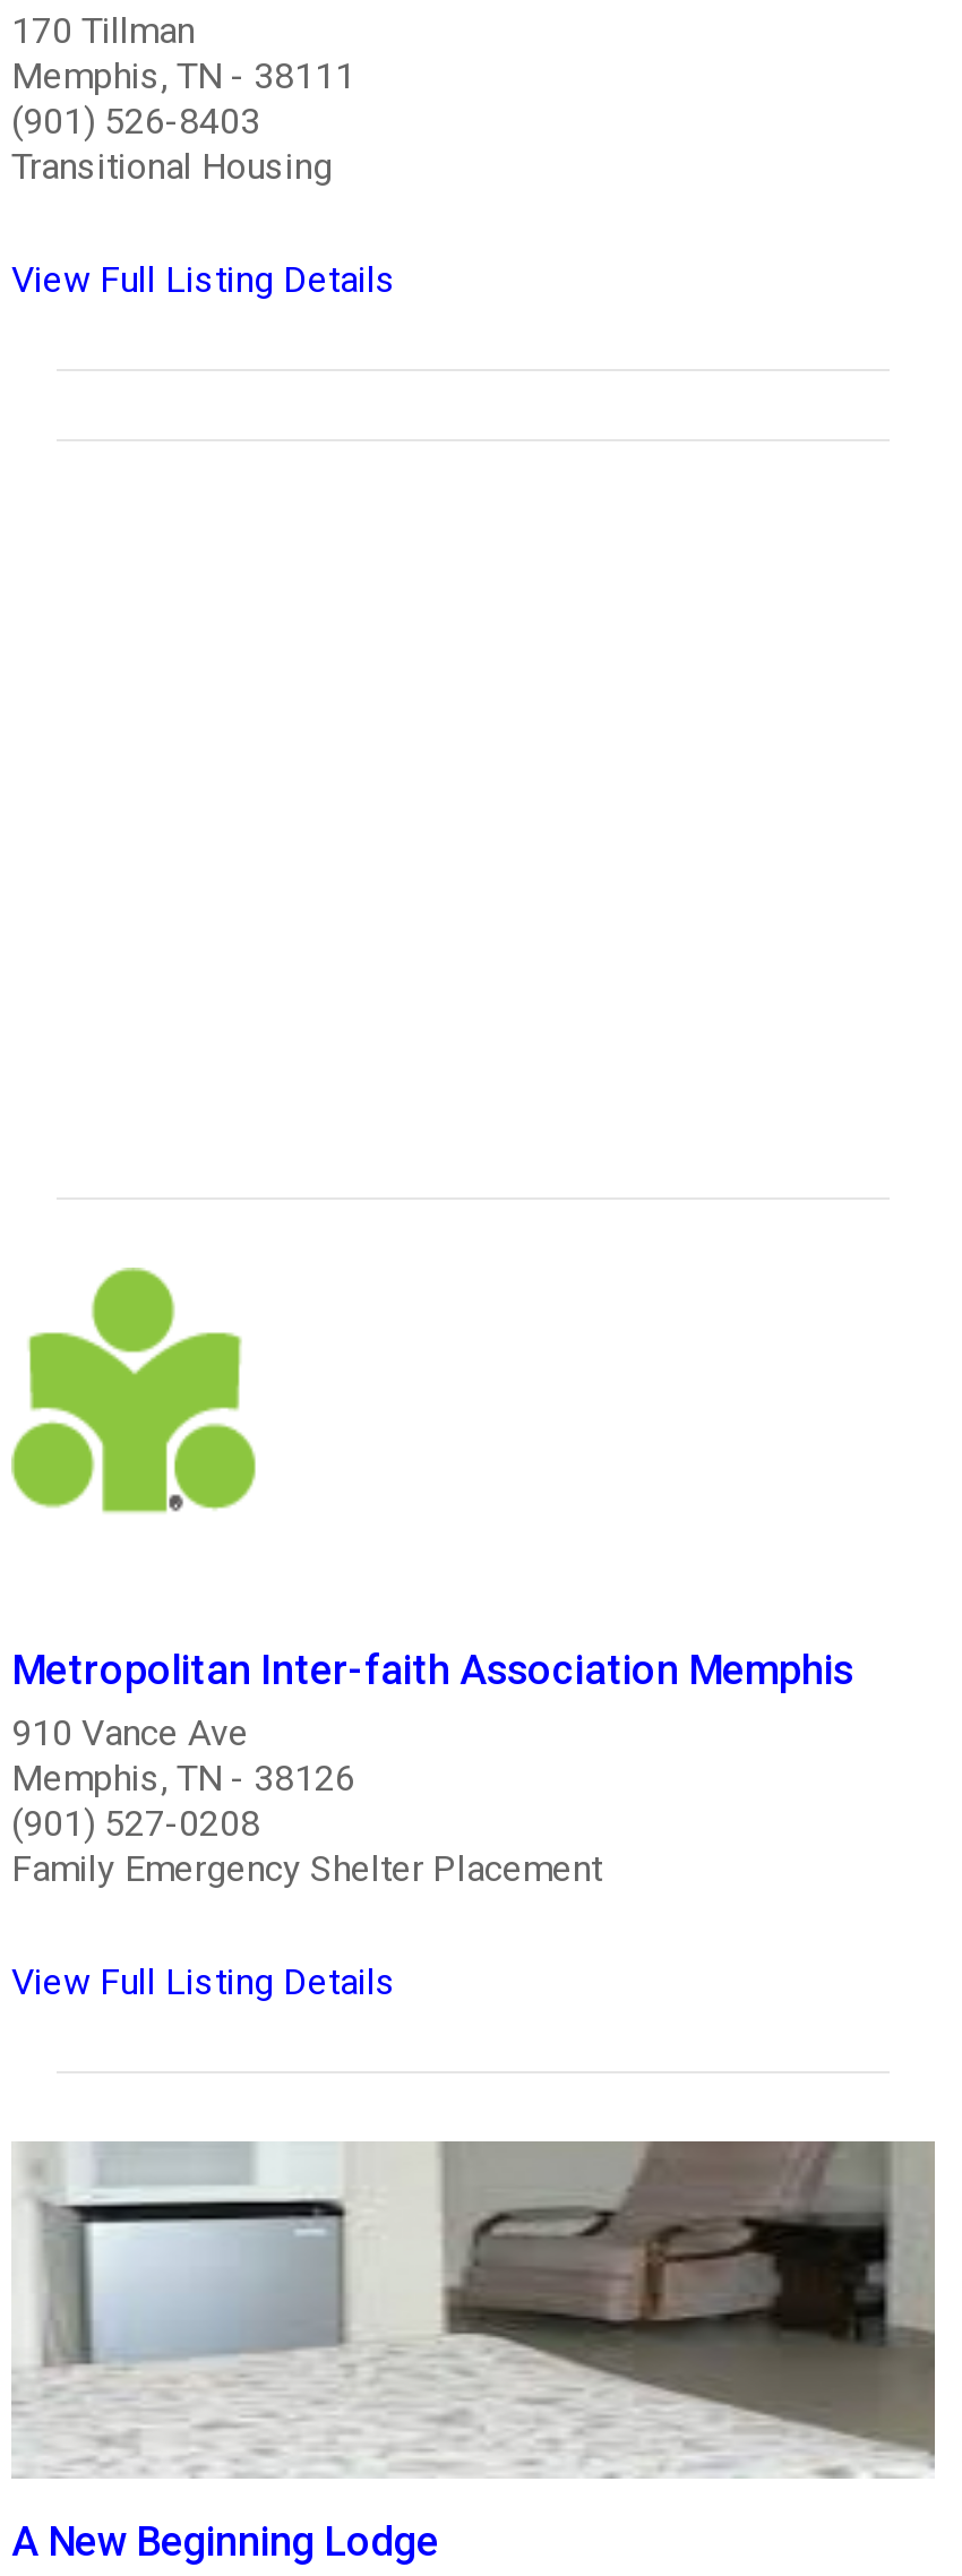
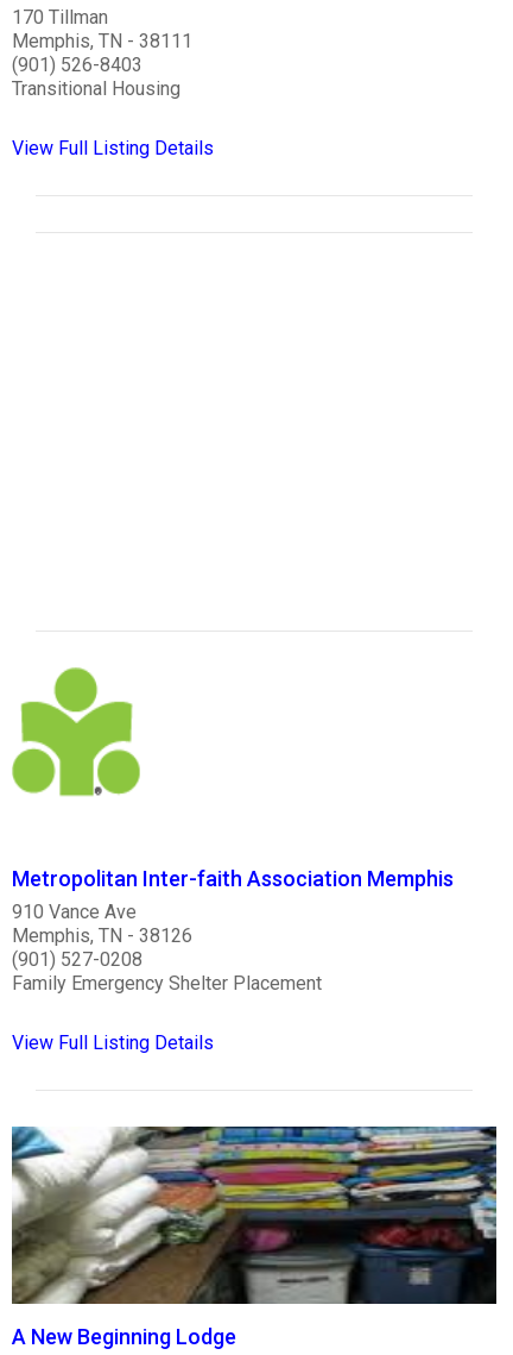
- [image]
+ [image]
